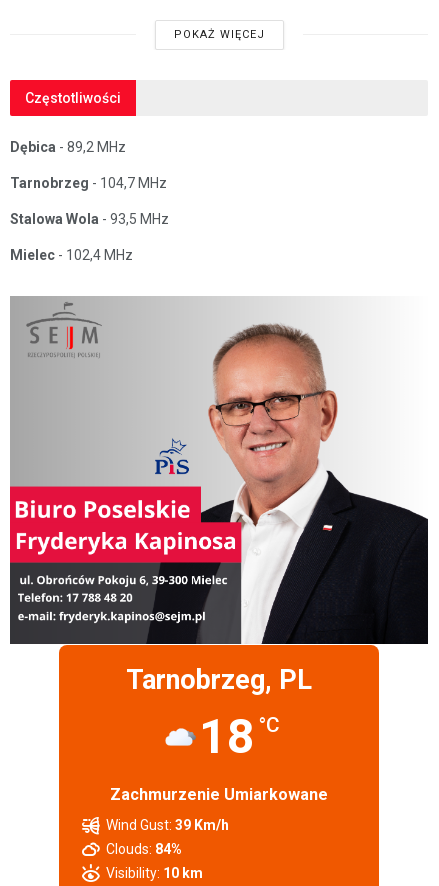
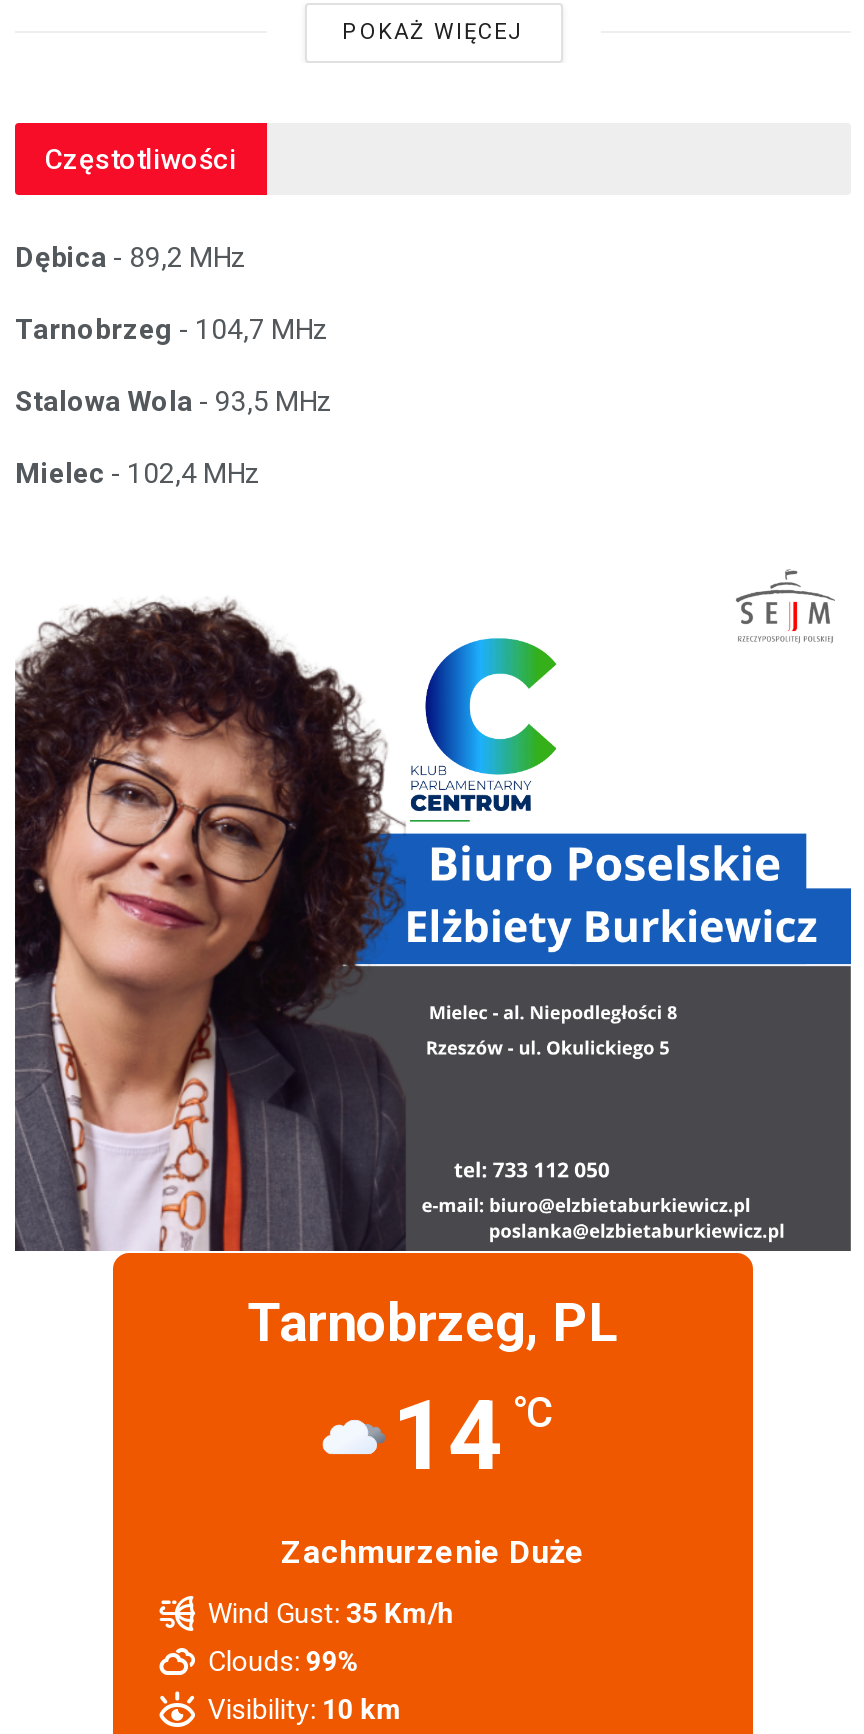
- [image]
+ [image]

- 18 °C
+ 14 °C

- Zachmurzenie Umiarkowane
+ Zachmurzenie Duże

- Wind Gust: 39 Km/h
+ Wind Gust: 35 Km/h

- Clouds: 84%
+ Clouds: 99%
